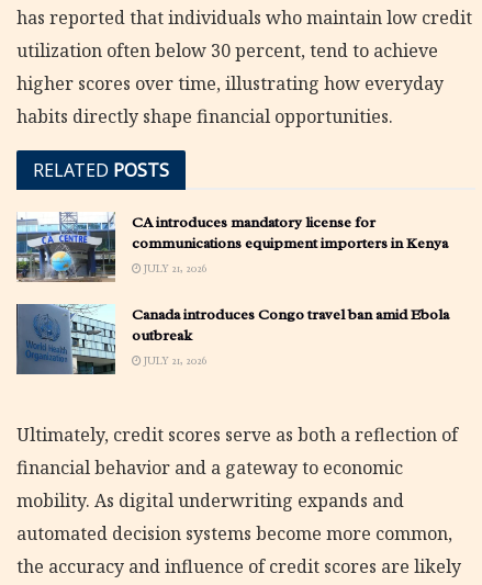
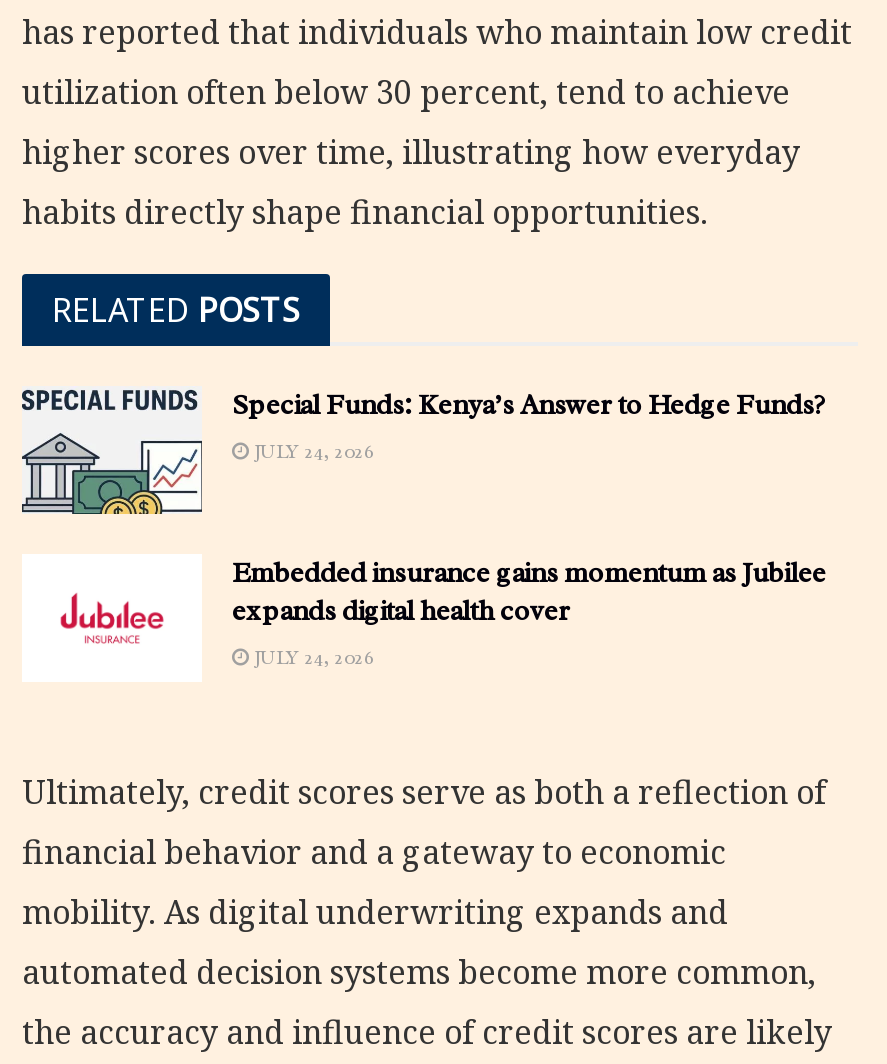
- [image]
- CA introduces mandatory license for
- communications equipment importers in Kenya
+ [image]
+ Special Funds: Kenya’s Answer to Hedge Funds?

- JULY 21, 2026
+ JULY 24, 2026

- [image]
- Canada introduces Congo travel ban amid Ebola
- outbreak
+ [image]
+ Embedded insurance gains momentum as Jubilee
+ expands digital health cover

- JULY 21, 2026
+ JULY 24, 2026
